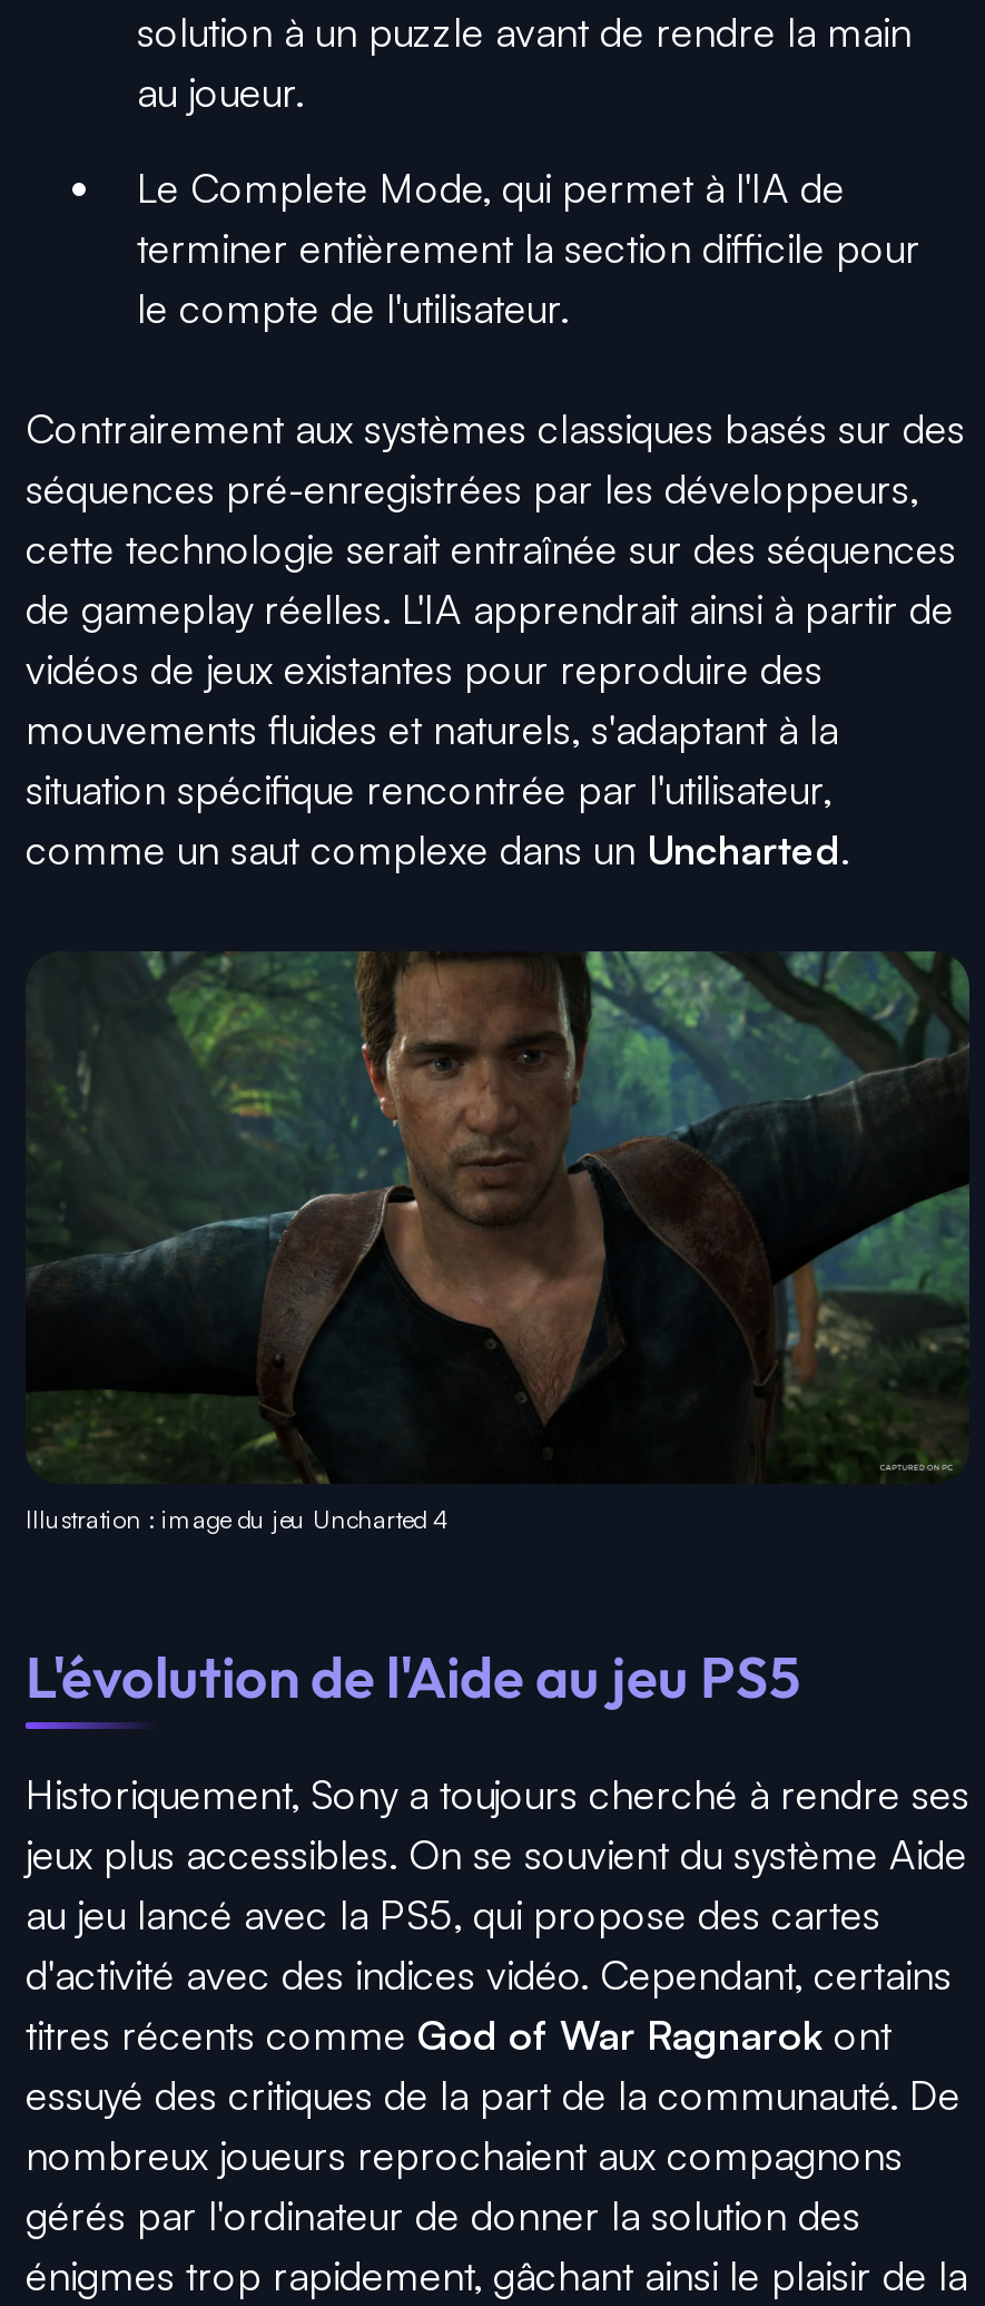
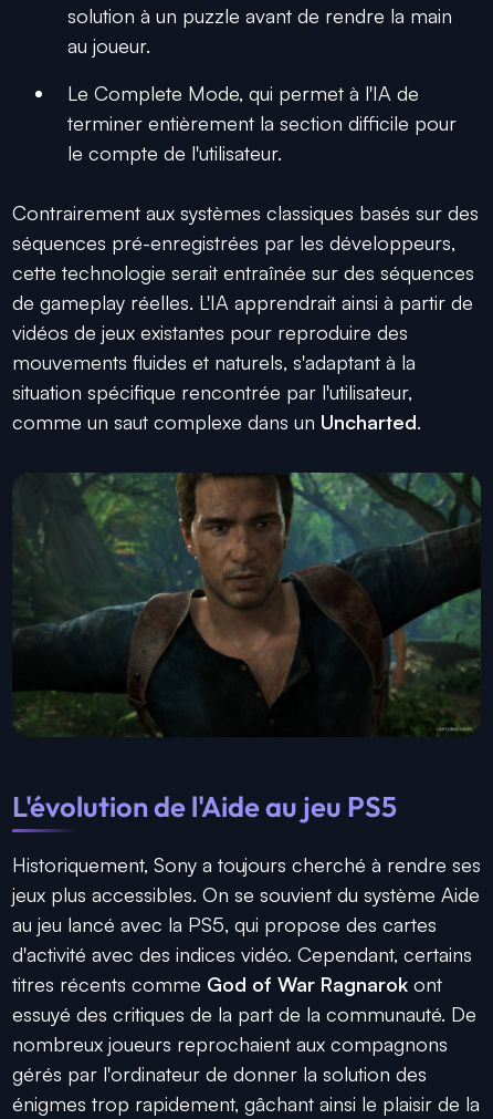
- Illustration : image du jeu Uncharted 4
